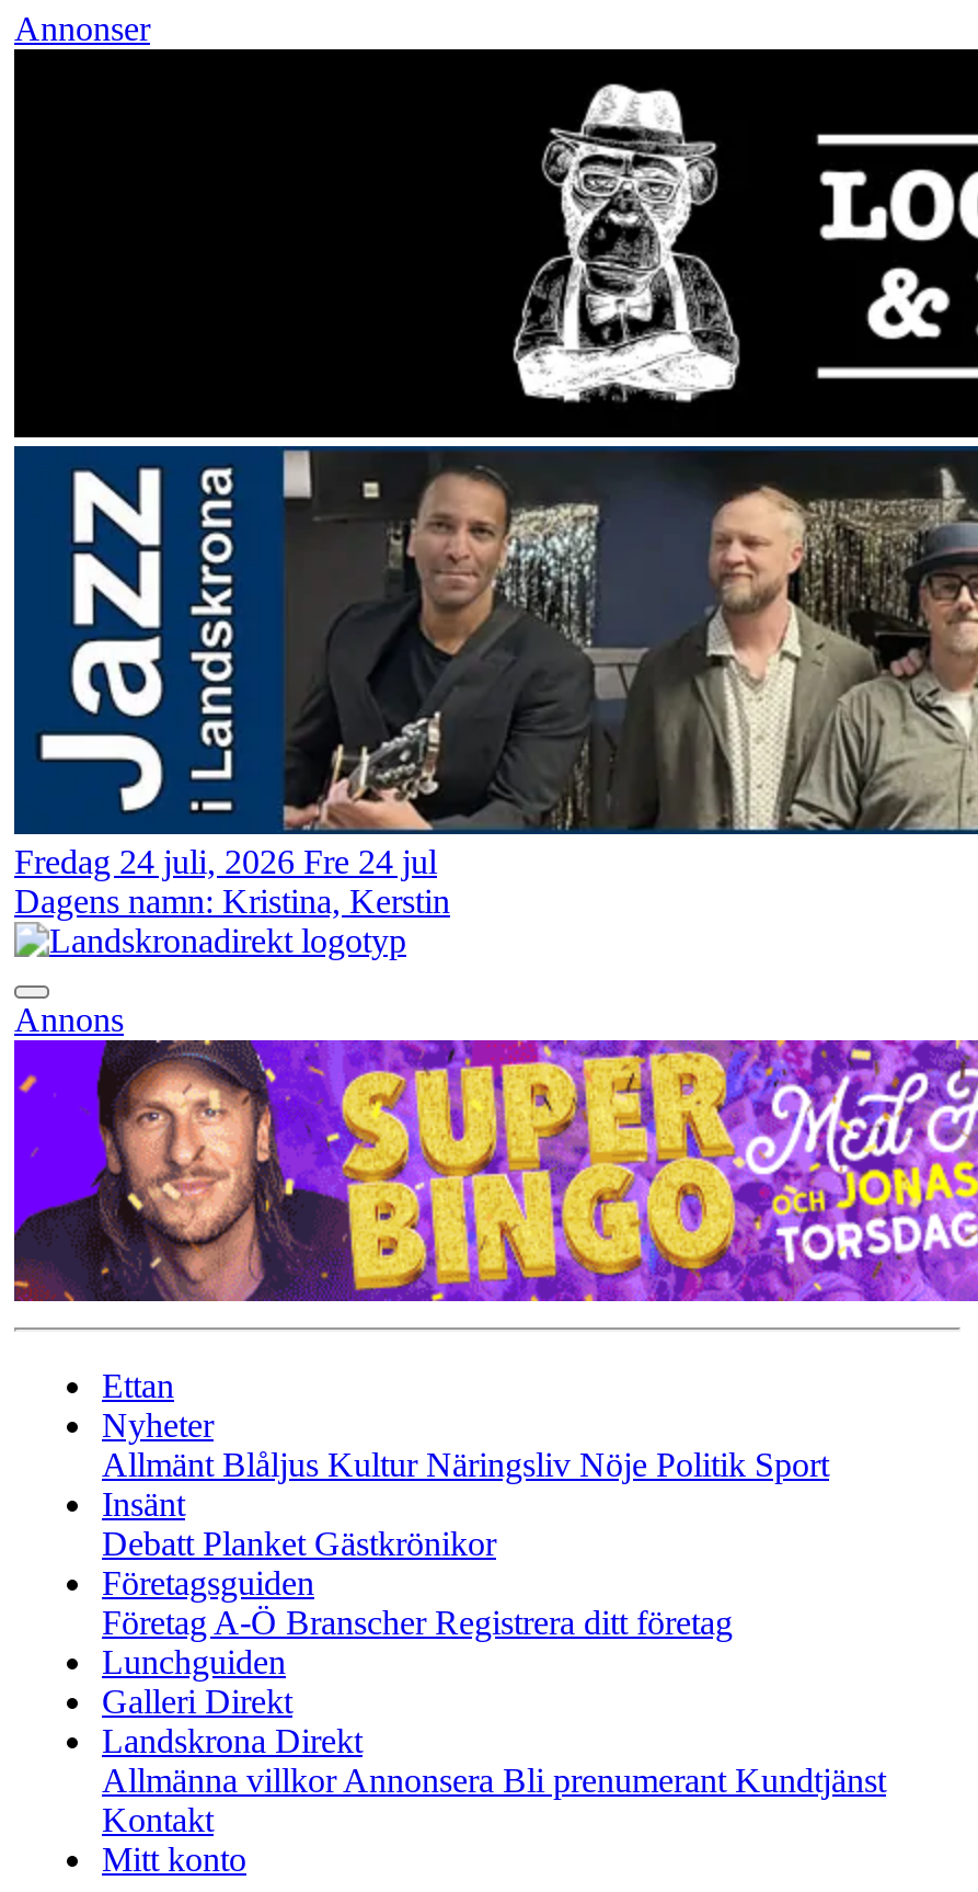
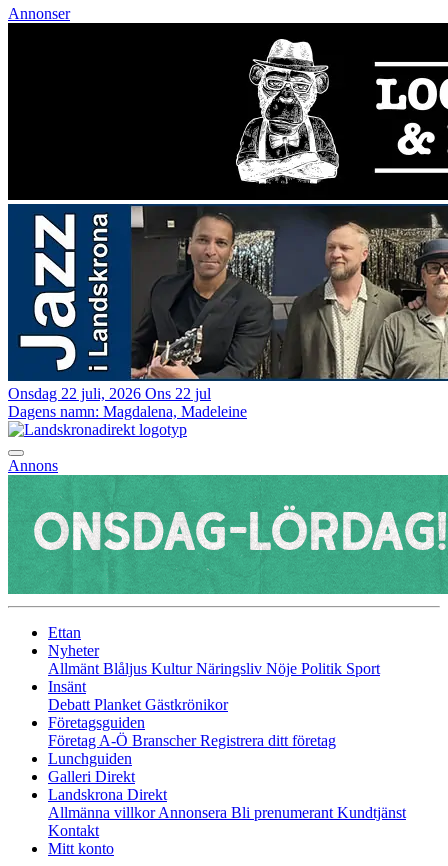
- Fredag 24 juli, 2026 Fre 24 jul
+ Onsdag 22 juli, 2026 Ons 22 jul

- Dagens namn: Kristina, Kerstin
+ Dagens namn: Magdalena, Madeleine

- [image]
+ [image]
